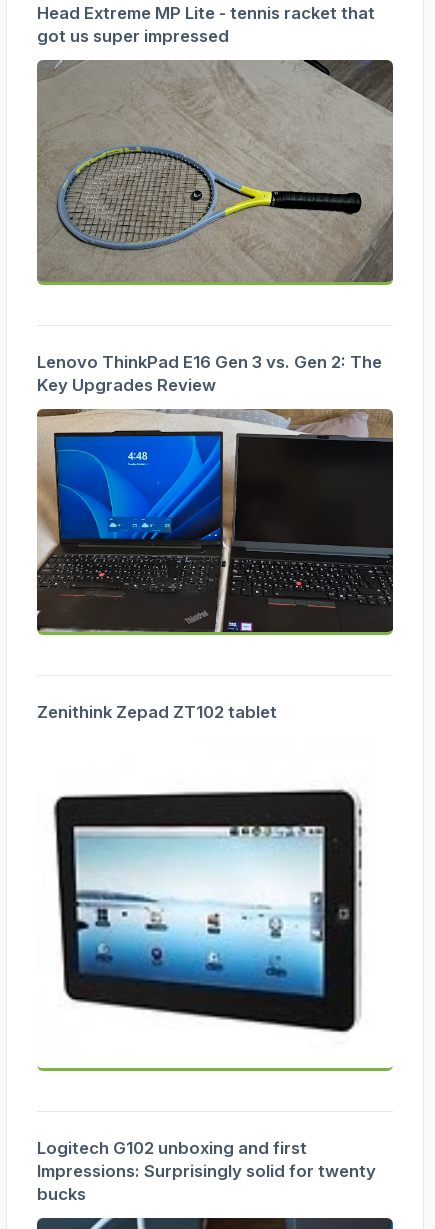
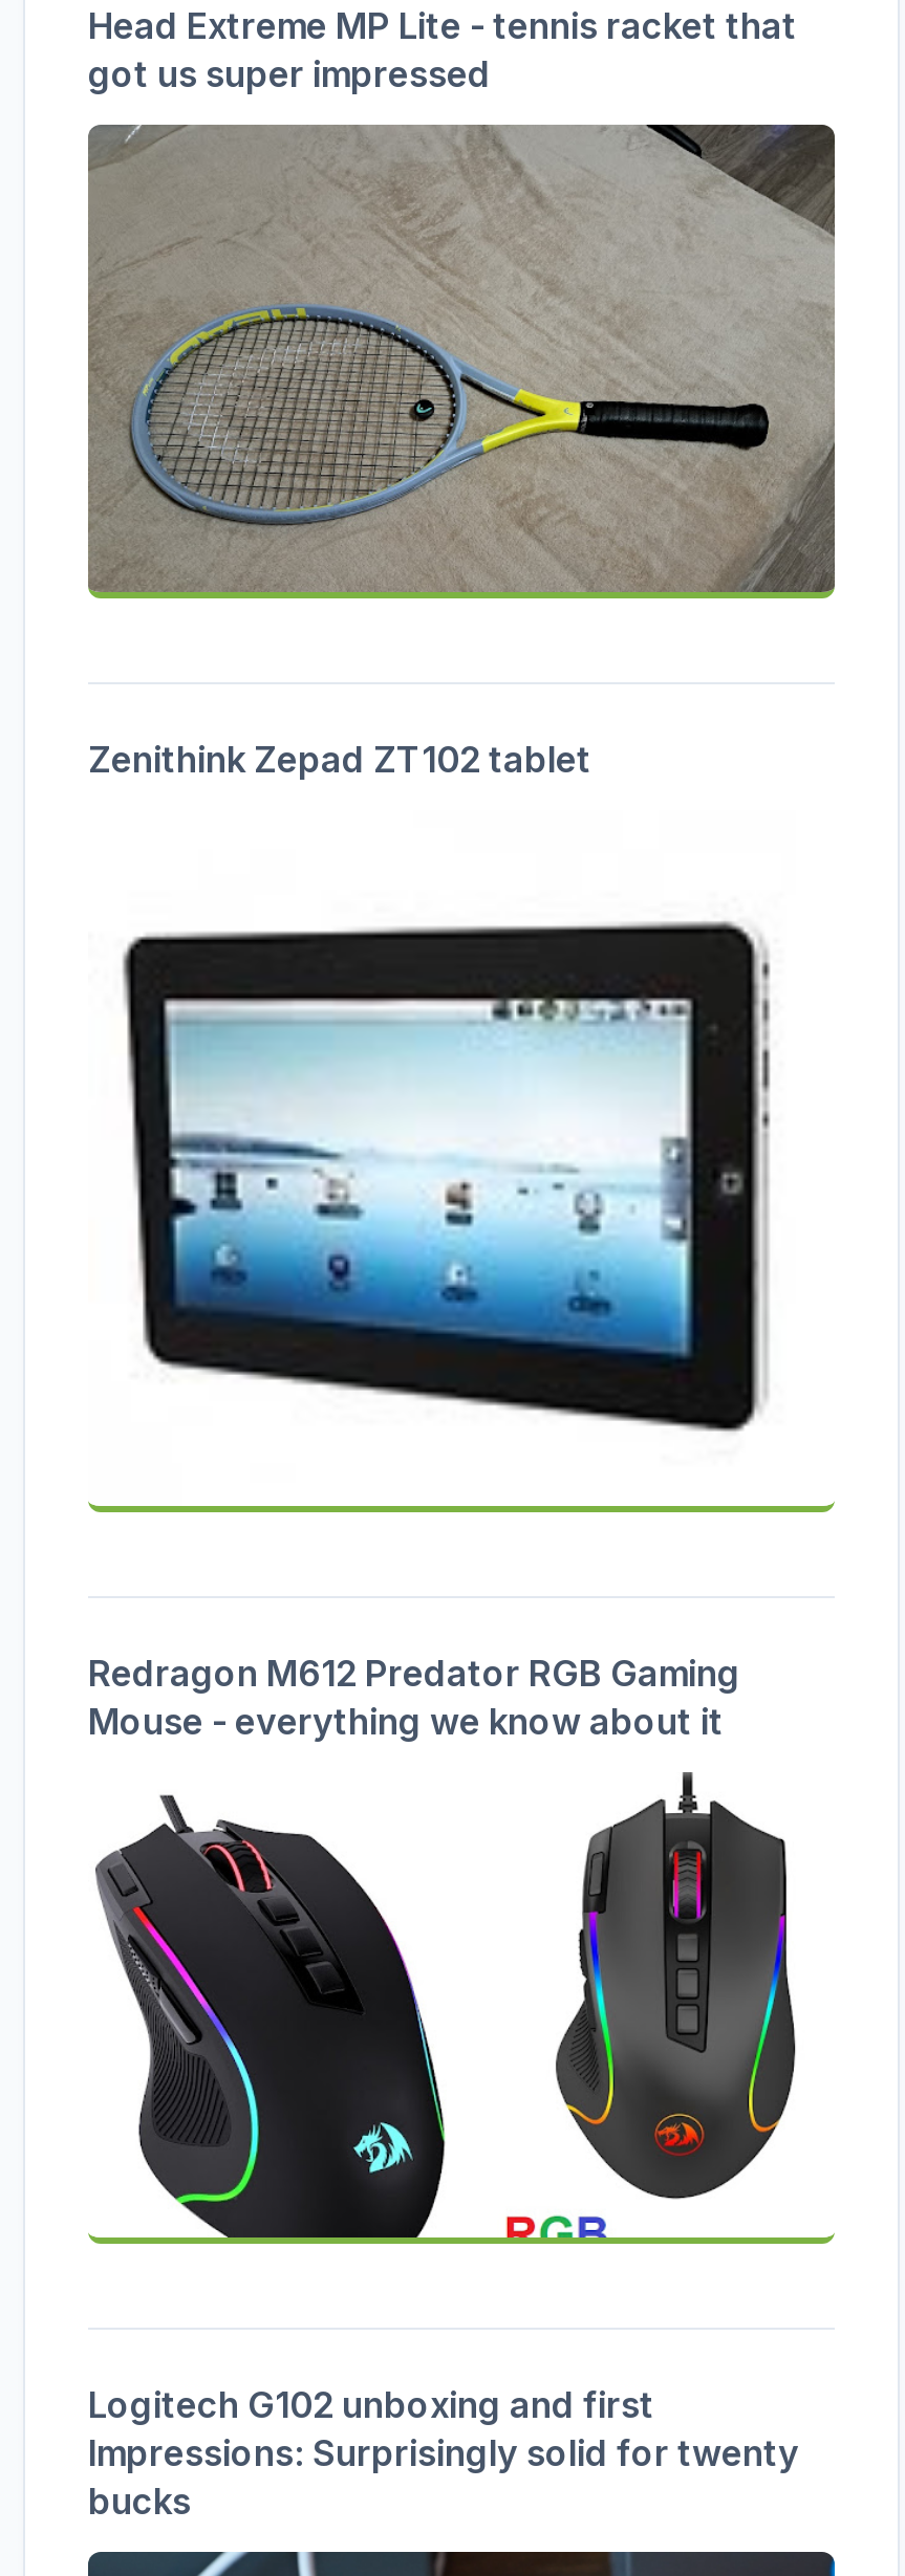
- Lenovo ThinkPad E16 Gen 3 vs. Gen 2: The
- Key Upgrades Review

- [image]

moved up: Zenithink Zepad ZT102 tablet

+ Redragon M612 Predator RGB Gaming
+ Mouse - everything we know about it

+ [image]

moved up: [image]
